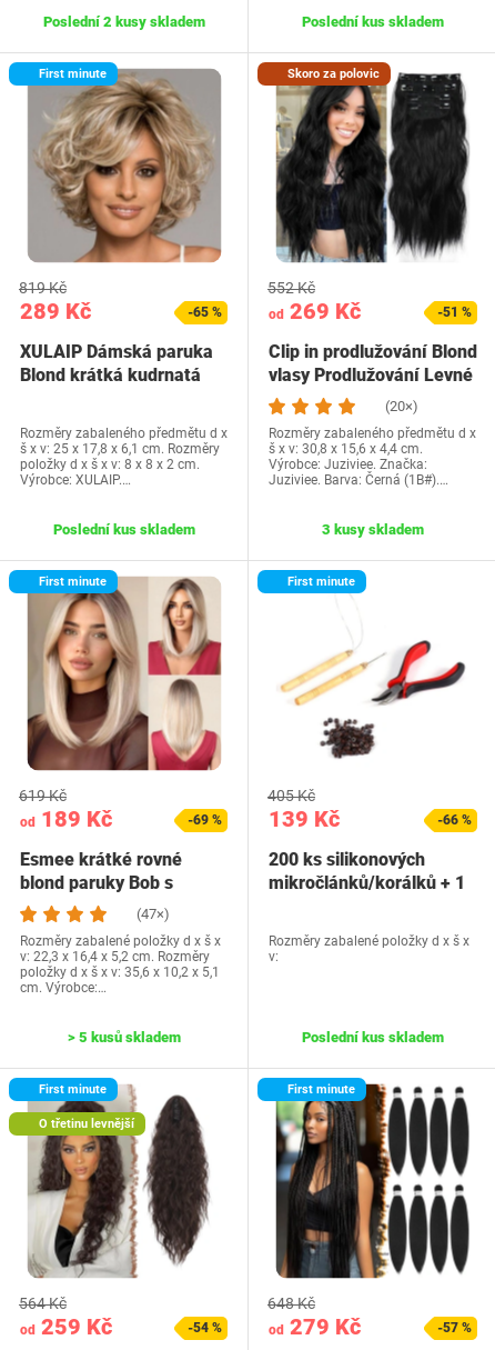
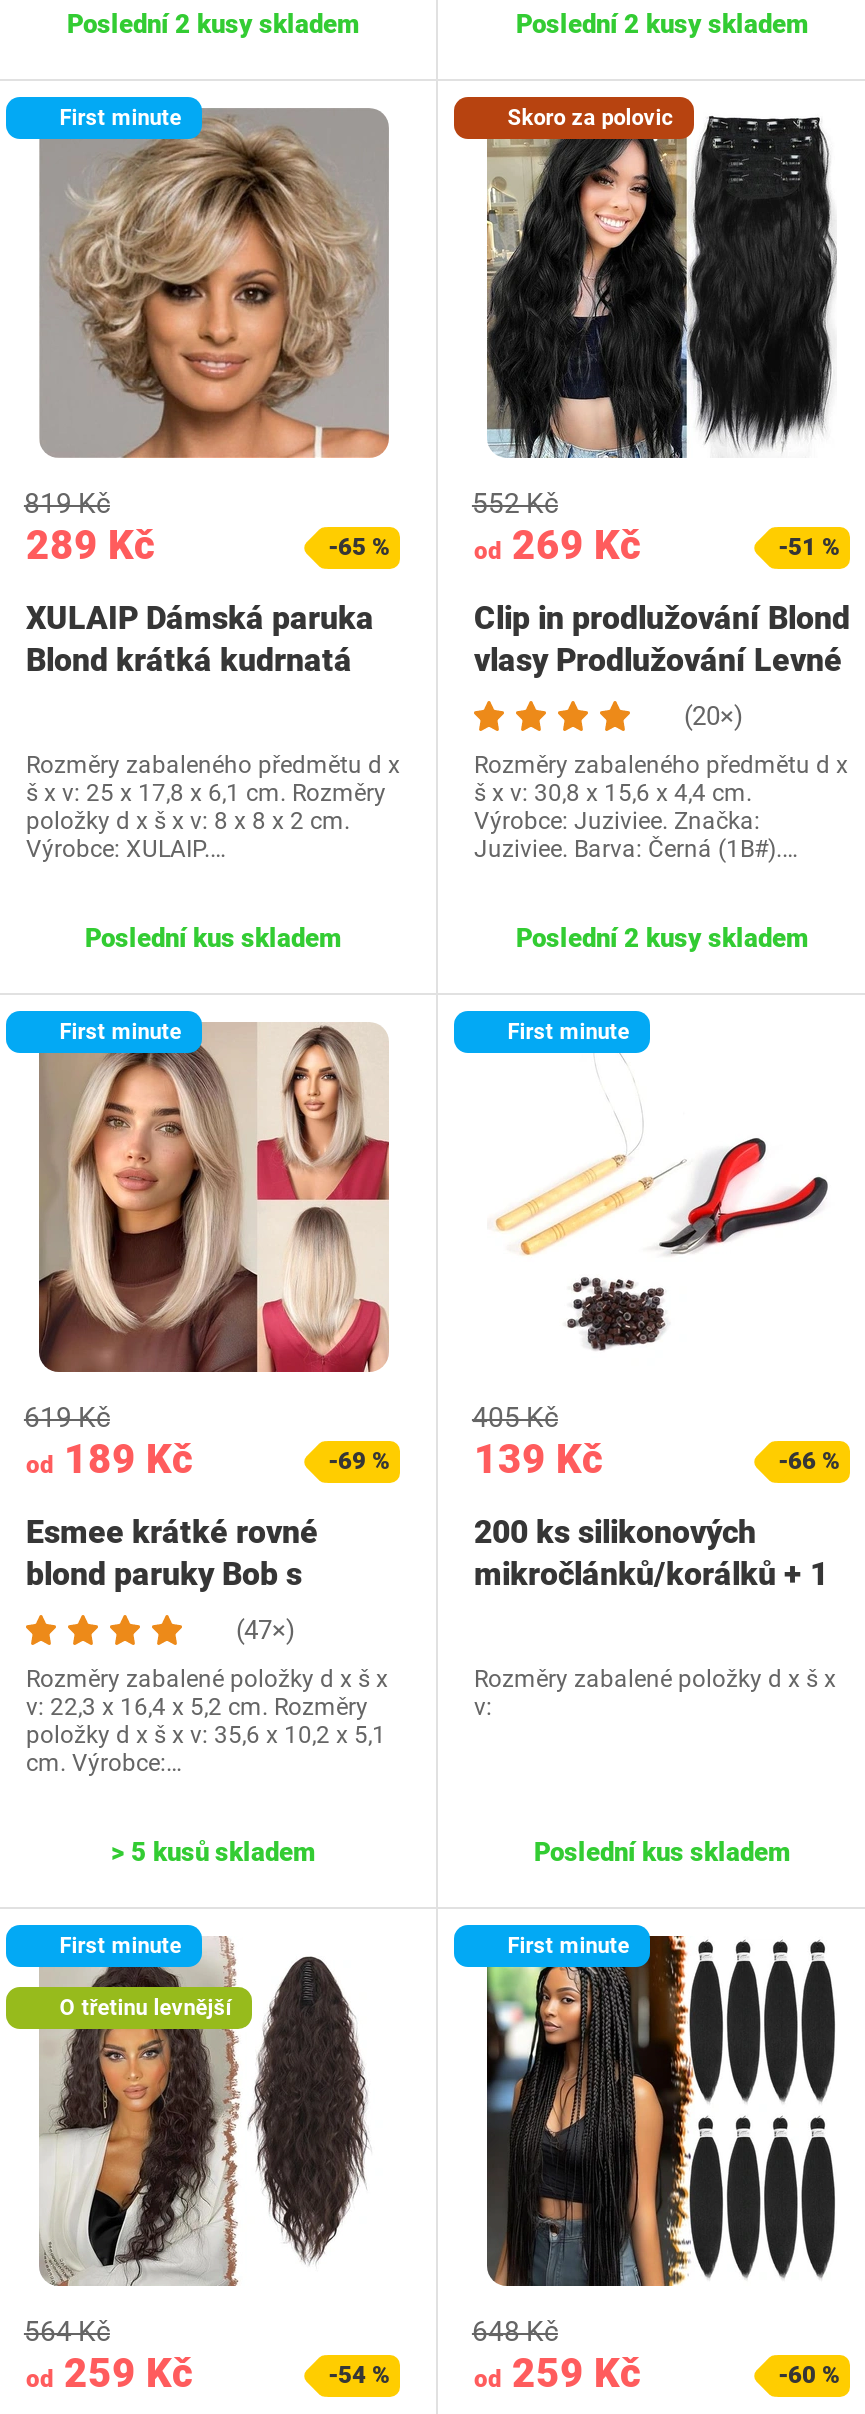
- Poslední kus skladem
+ Poslední 2 kusy skladem

- 3 kusy skladem
+ Poslední 2 kusy skladem

- od 279 Kč
+ od 259 Kč

- -57 %
+ -60 %
